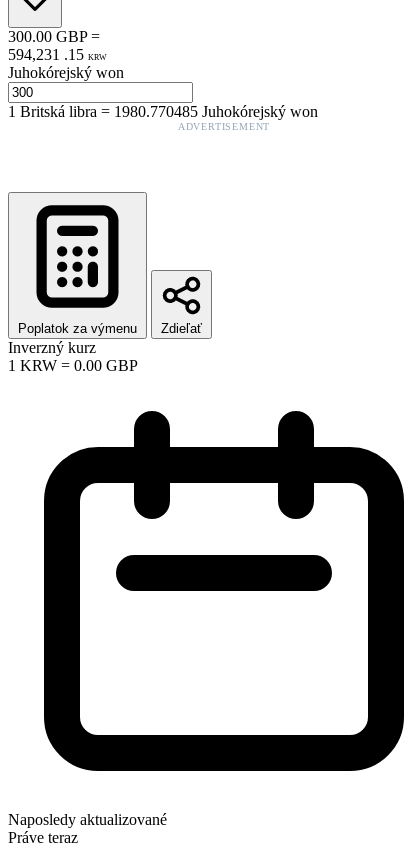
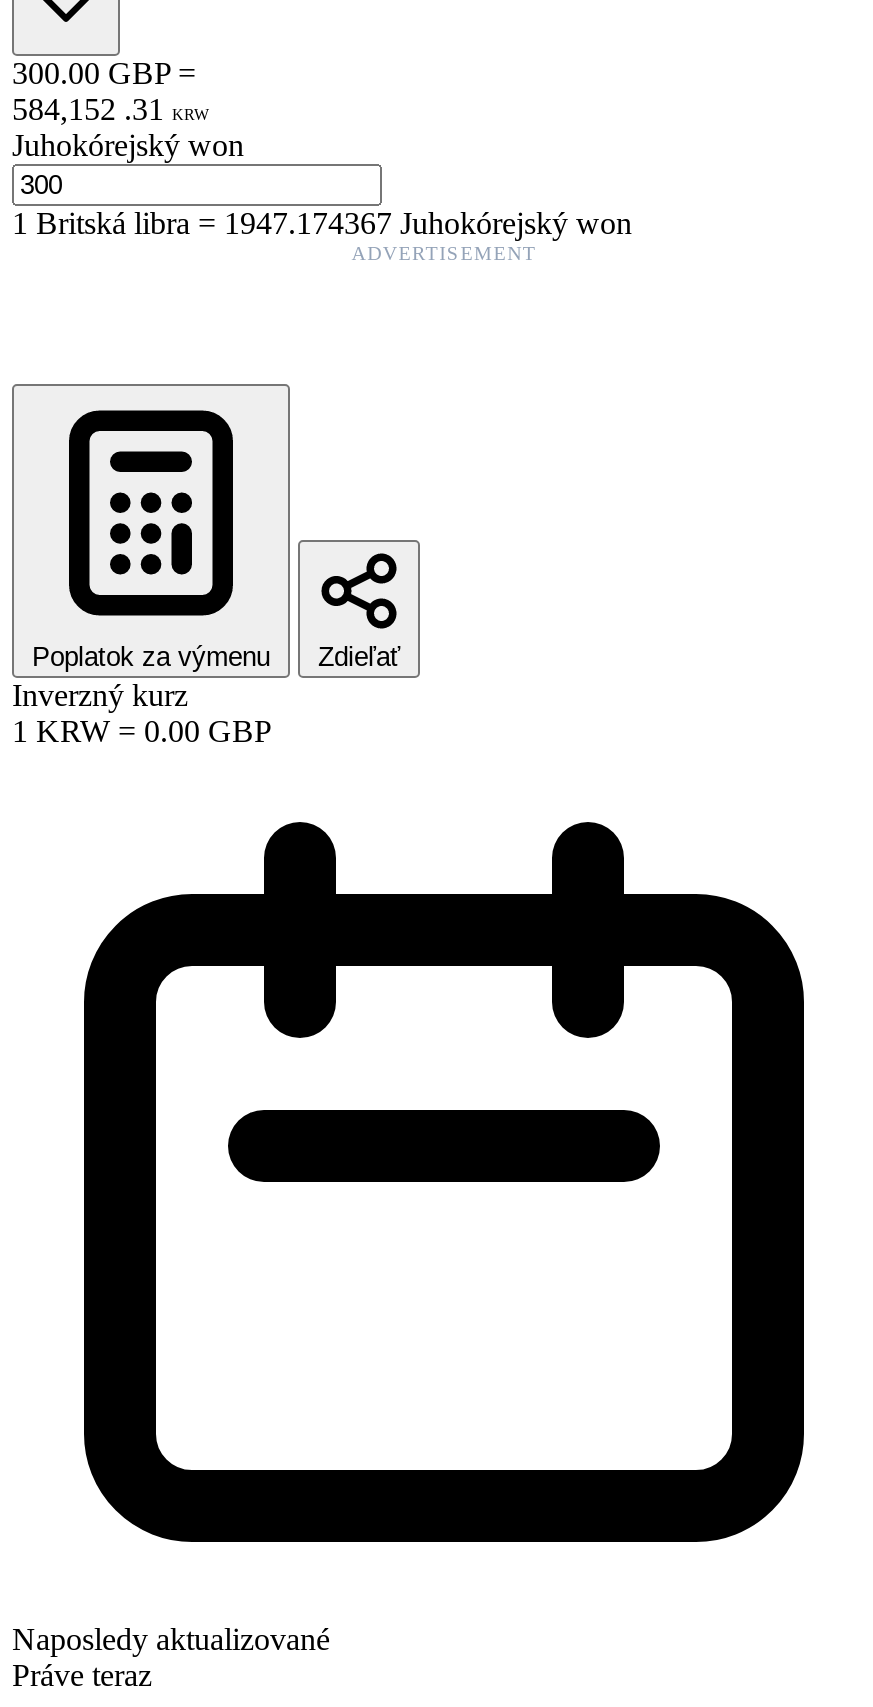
- 594,231 . 15 KRW
+ 584,152 . 31 KRW

- 1Britská libra=1980.770485 Juhokórejský won
+ 1Britská libra=1947.174367 Juhokórejský won
